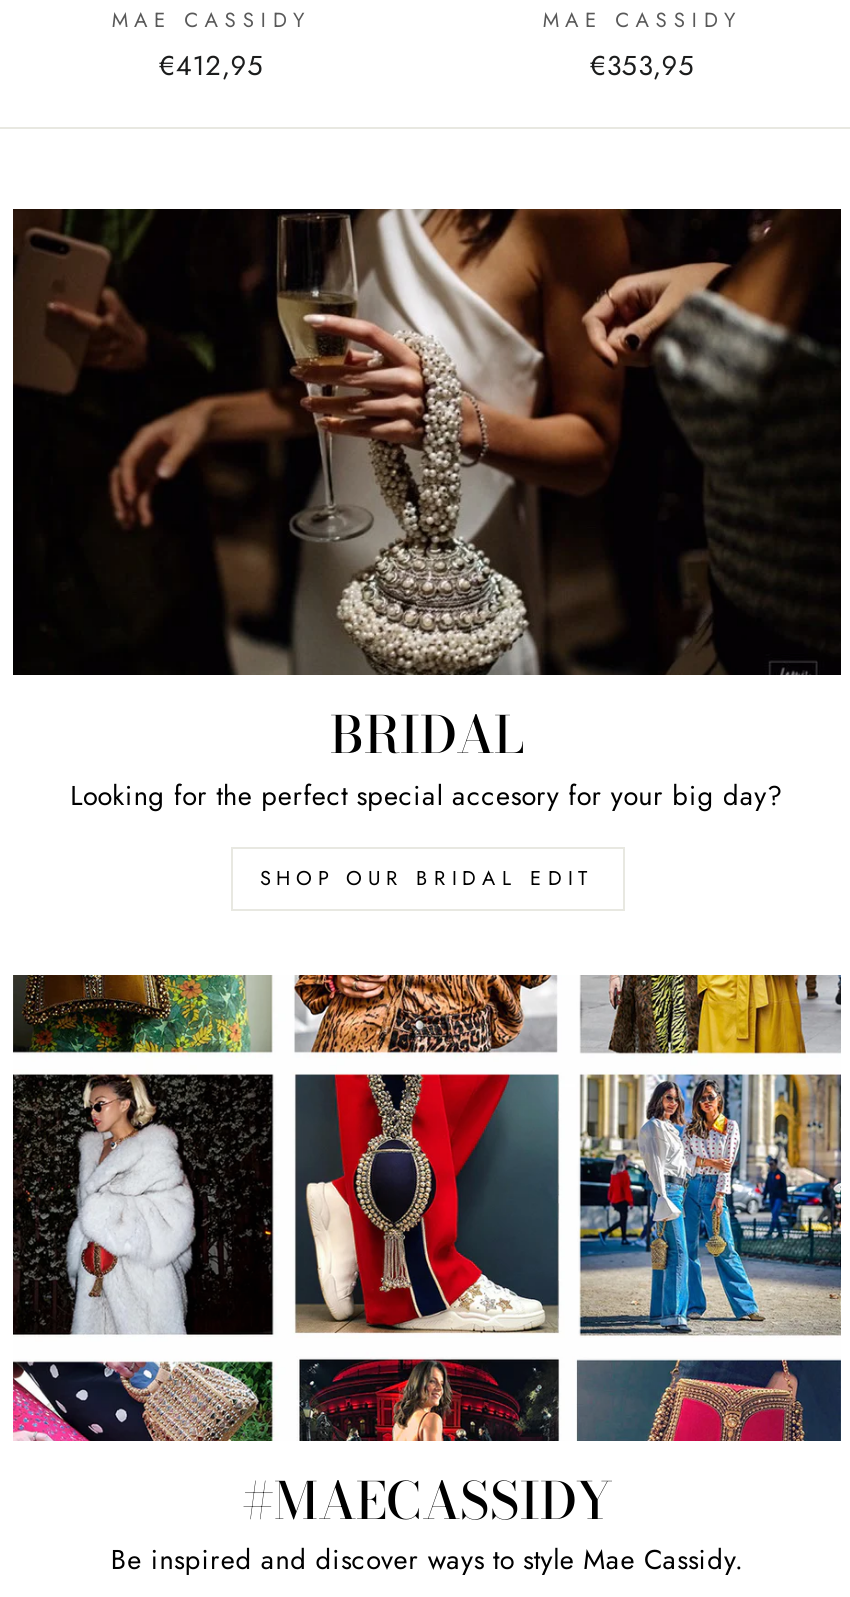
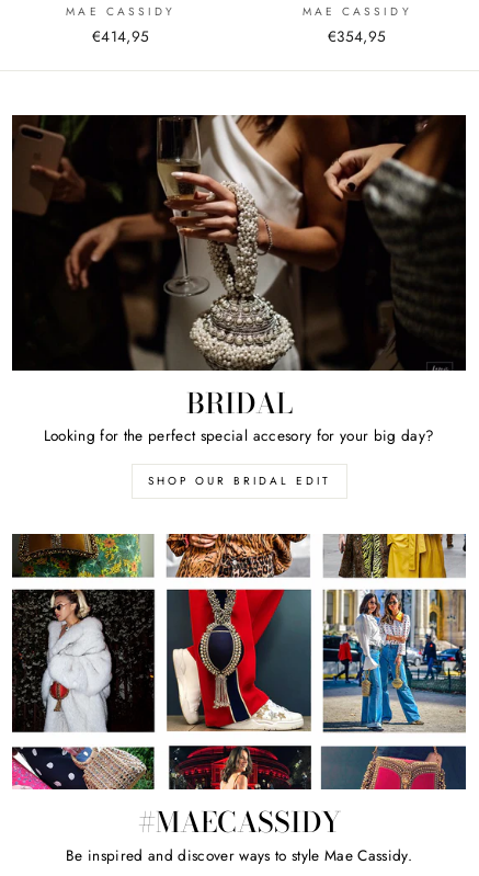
- €412,95
+ €414,95

- €353,95
+ €354,95
